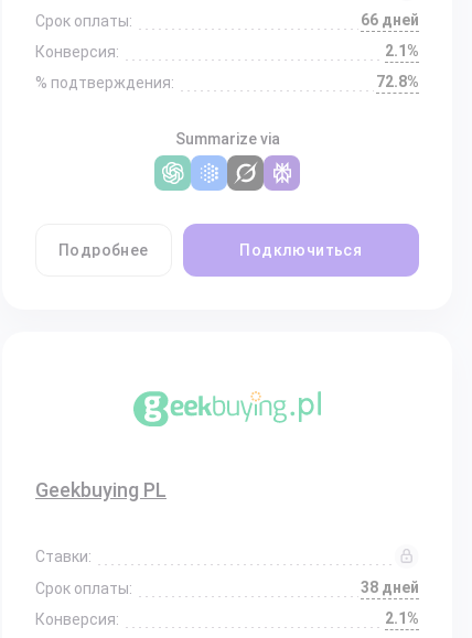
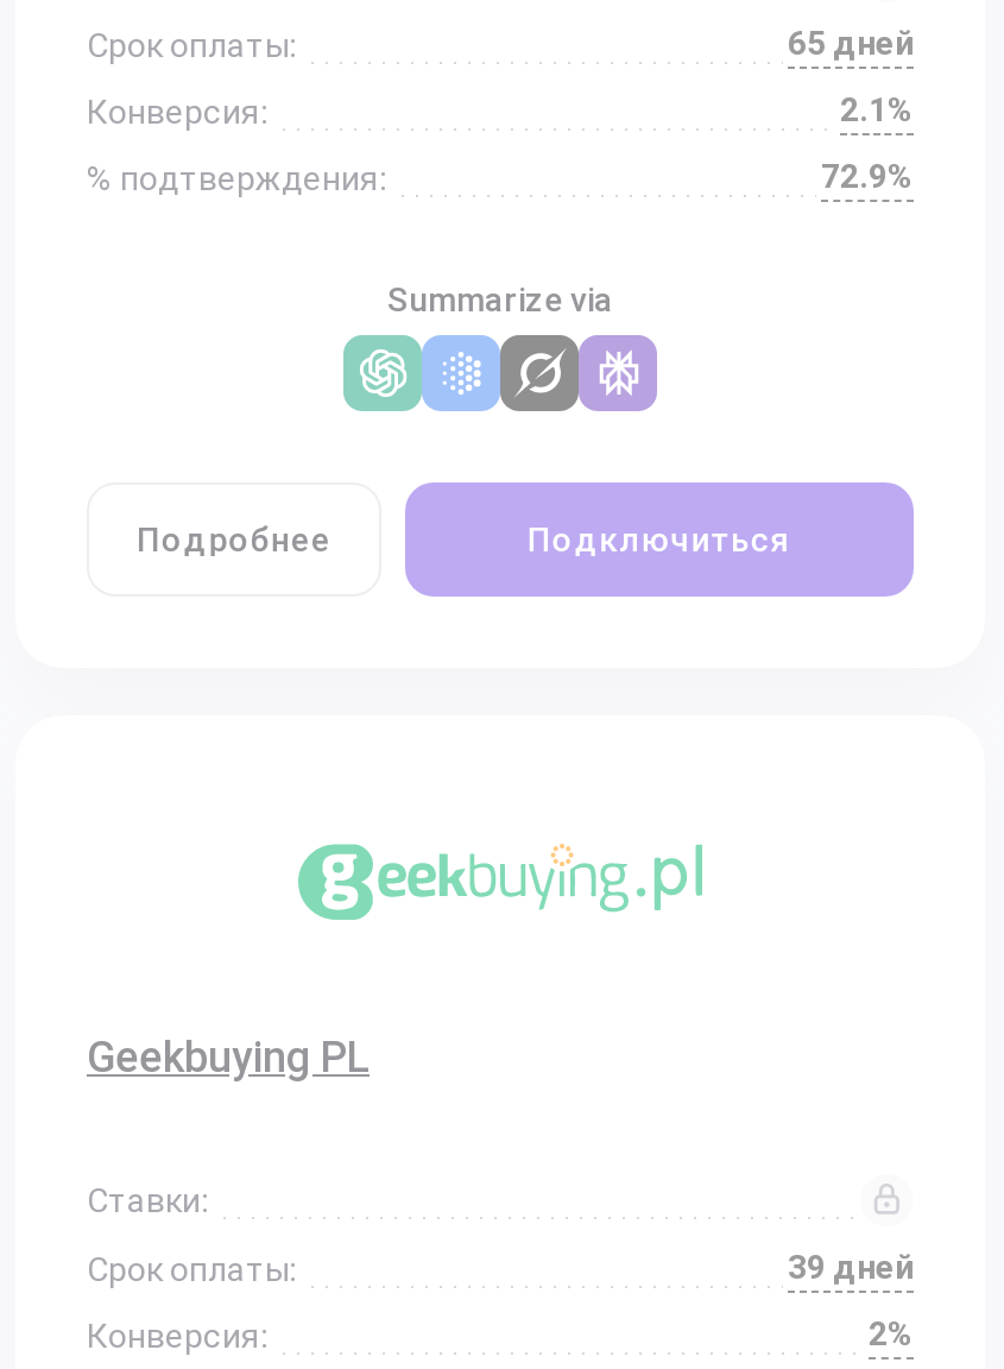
- 66 дней
+ 65 дней

- 72.8%
+ 72.9%

- 38 дней
+ 39 дней

- 2.1%
+ 2%
